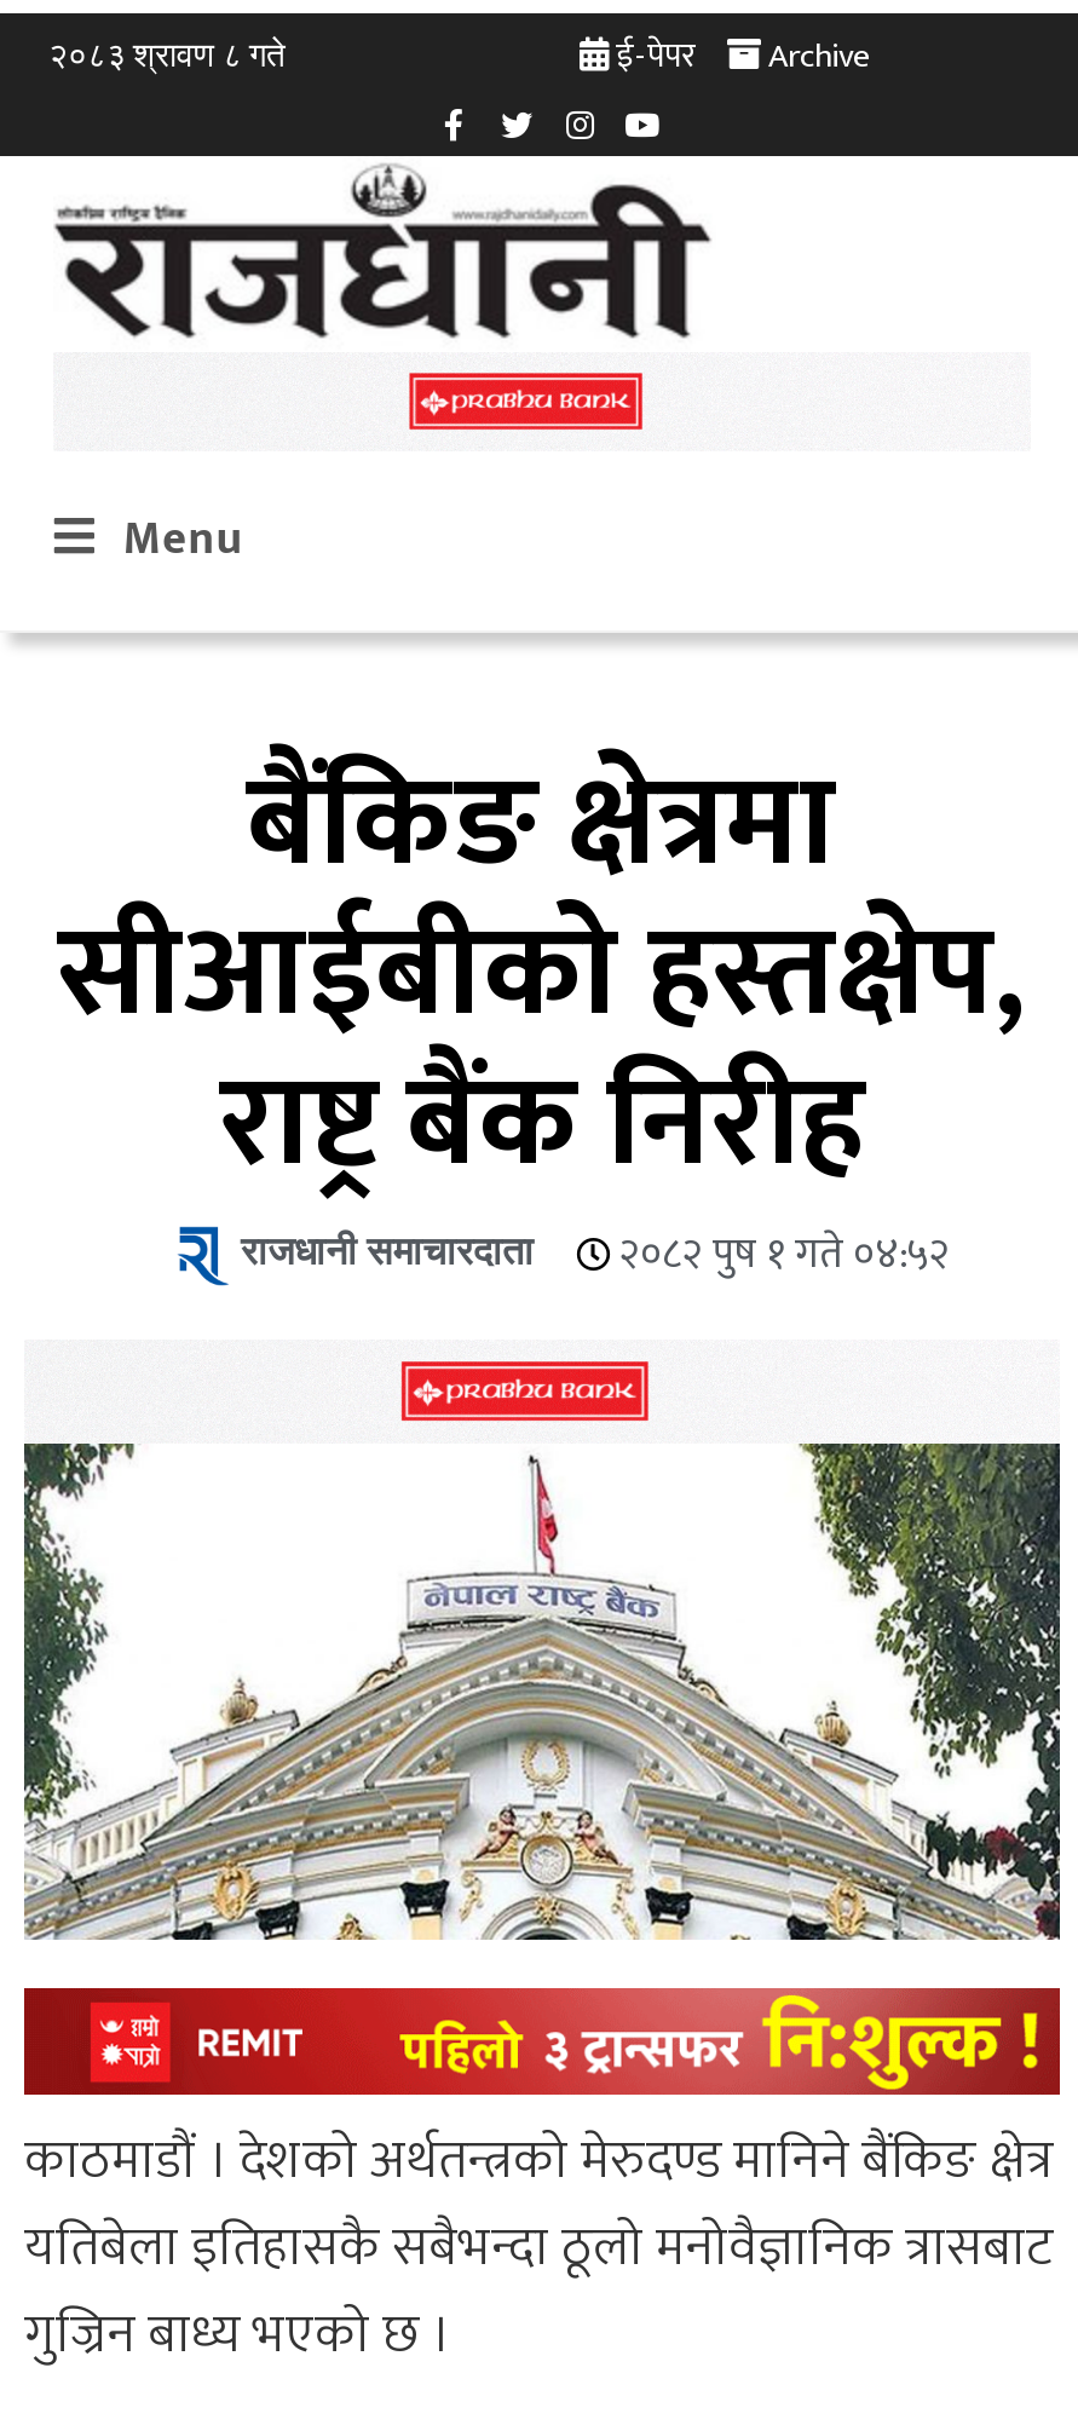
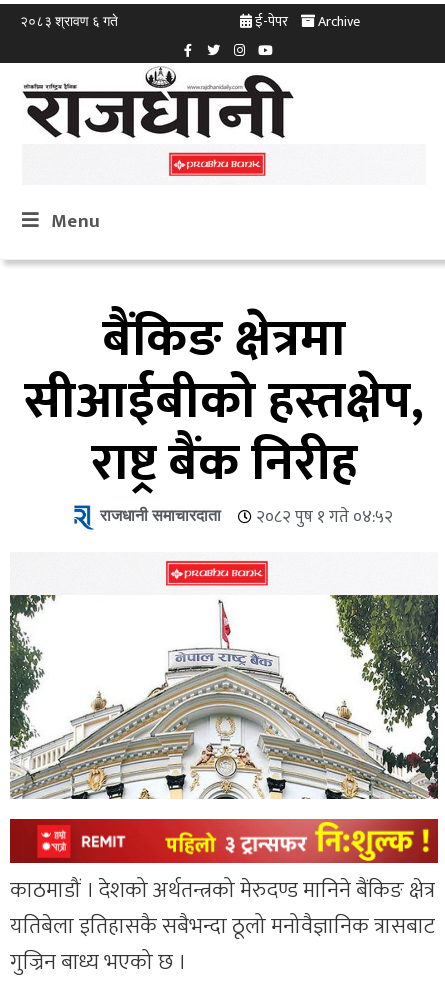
- २०८३ श्रावण ८ गते
+ २०८३ श्रावण ६ गते
